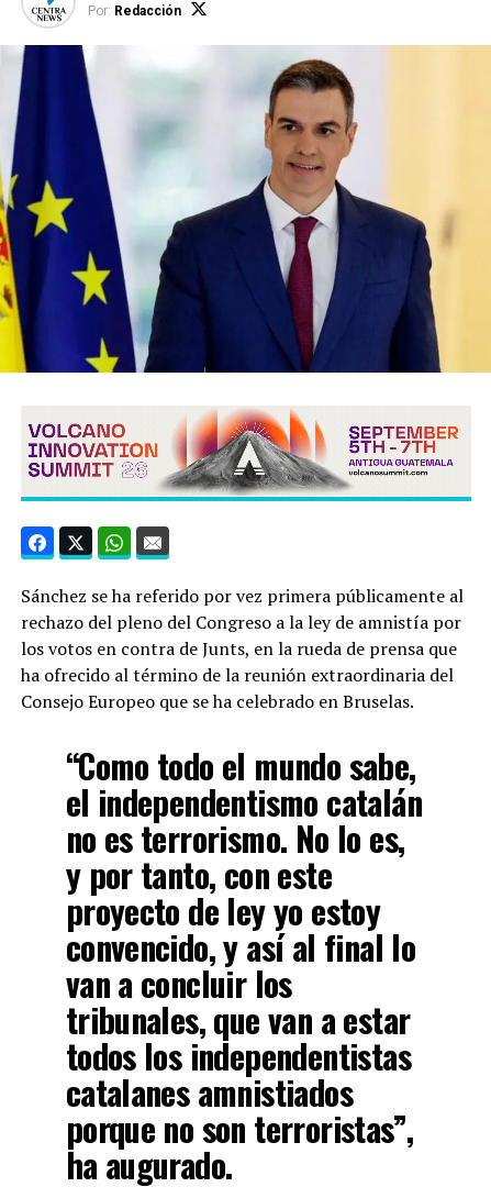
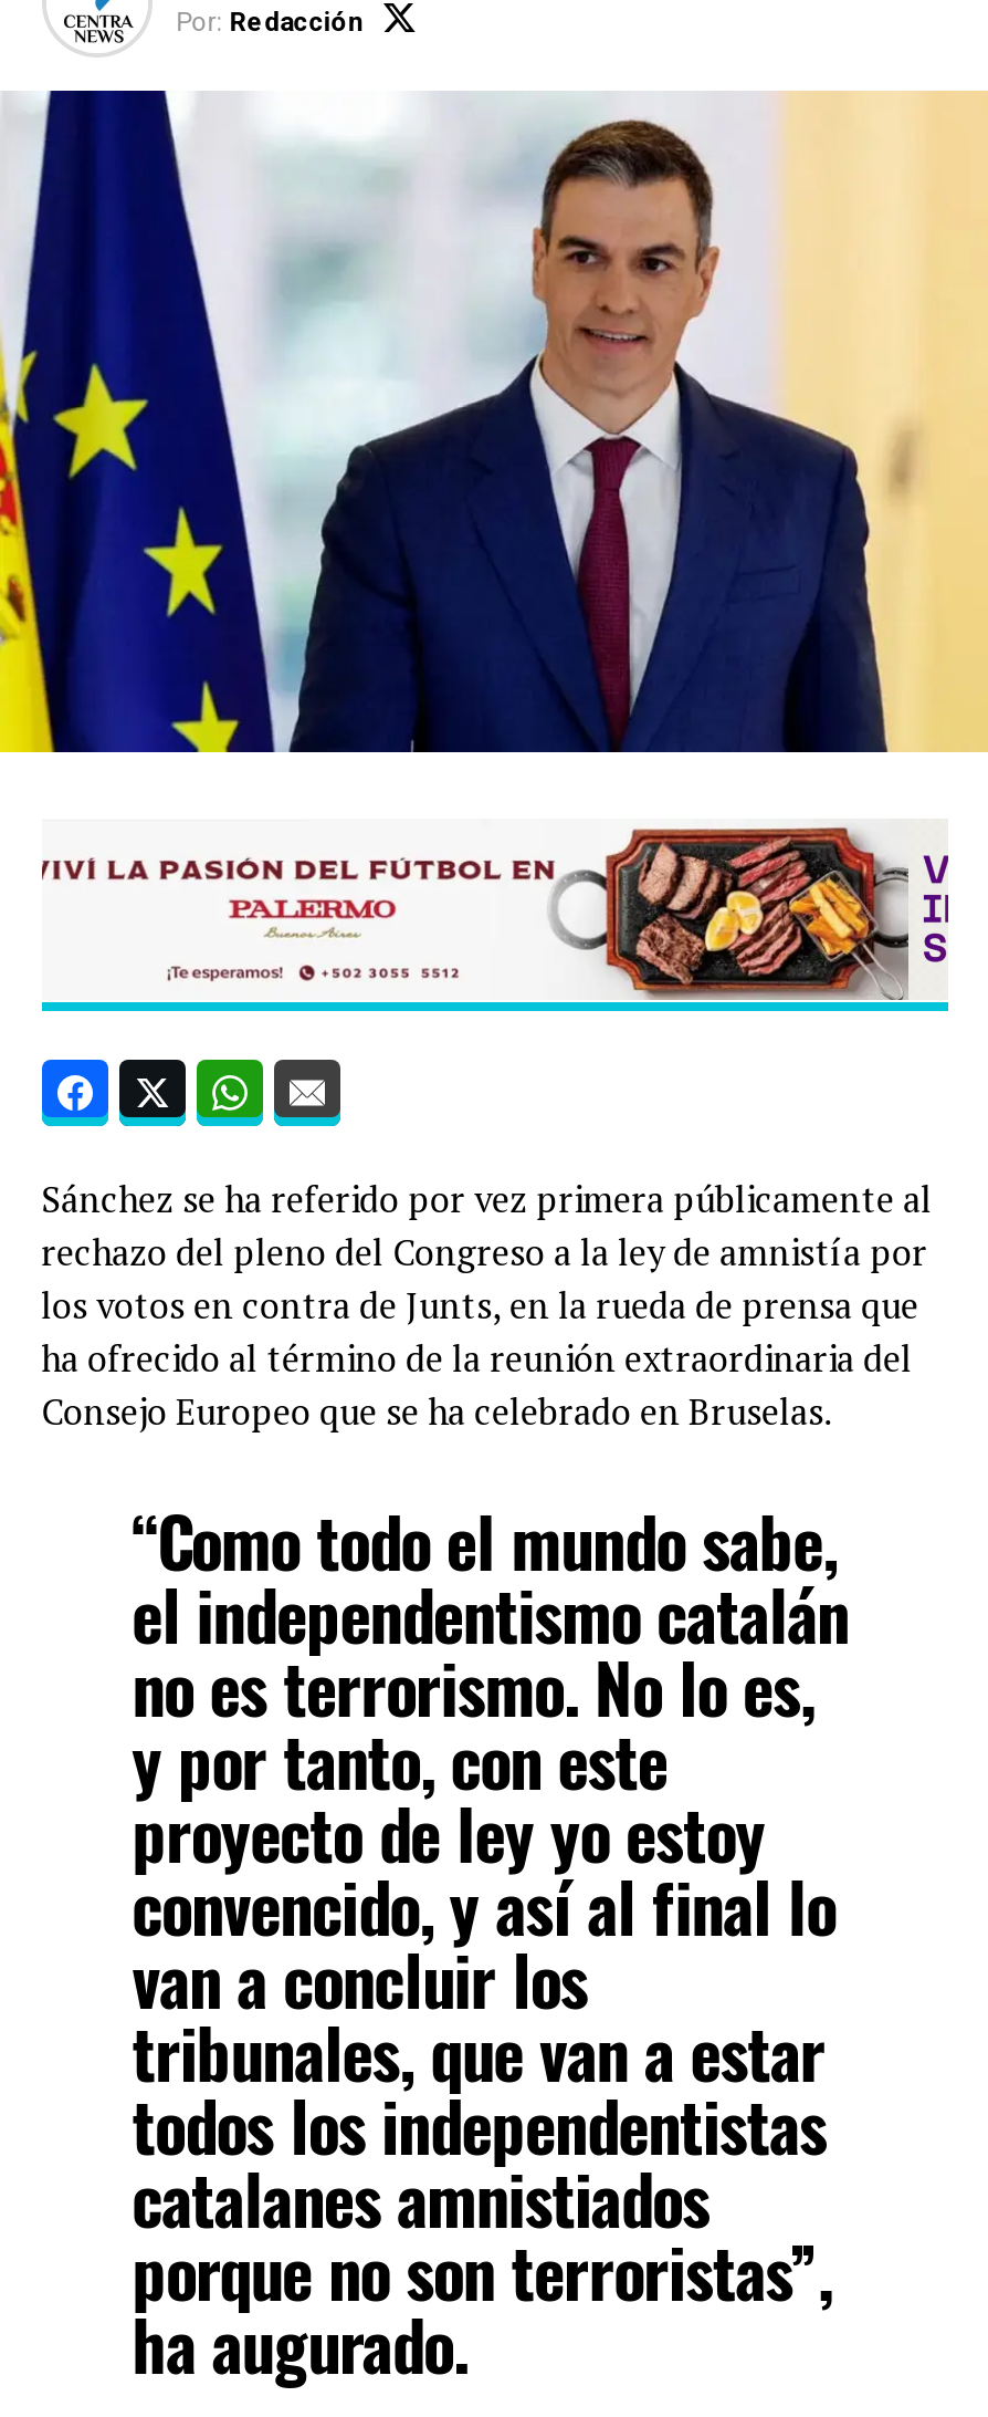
- [image]
+ [image]
